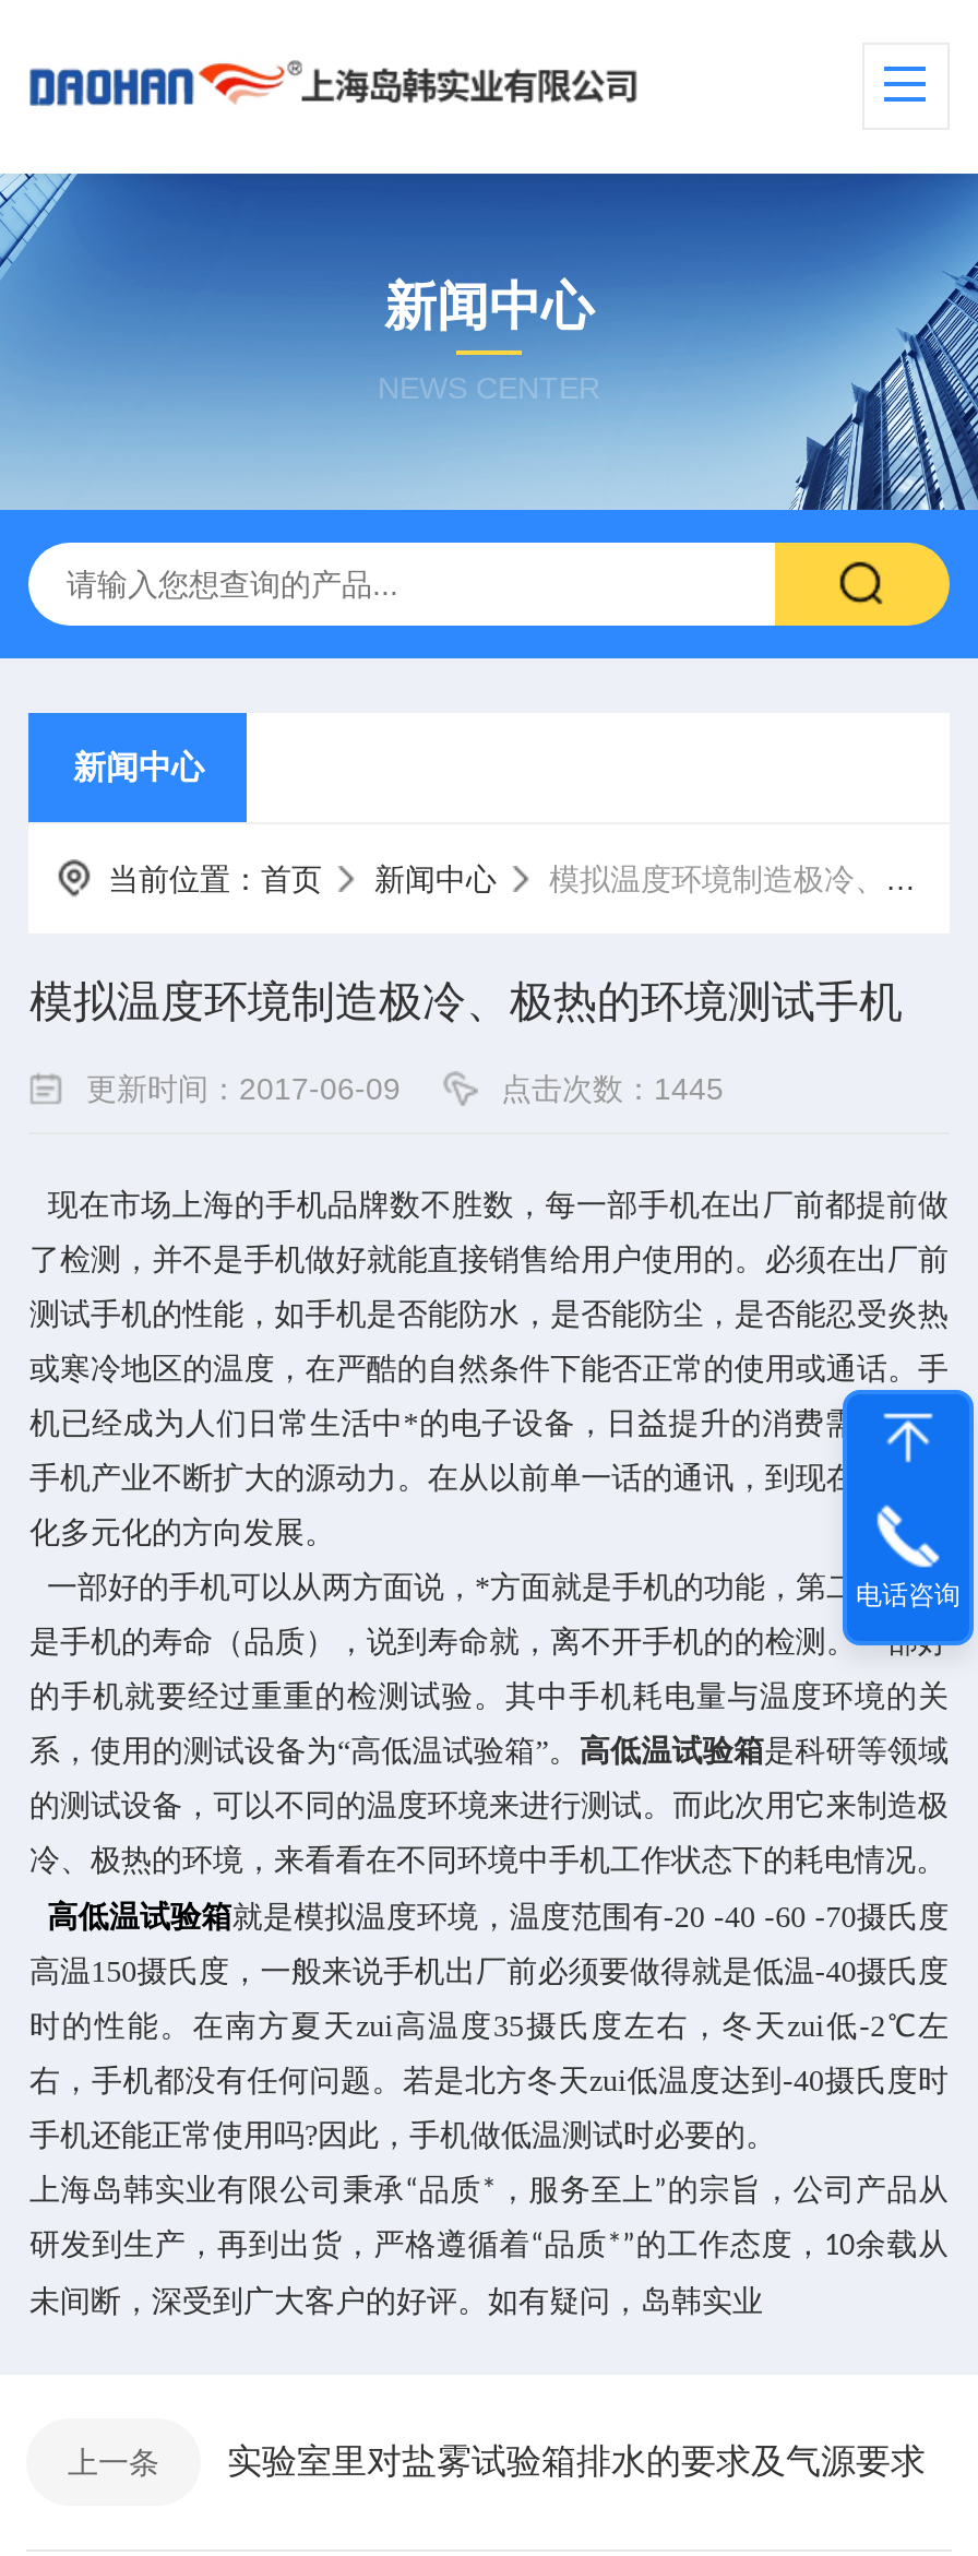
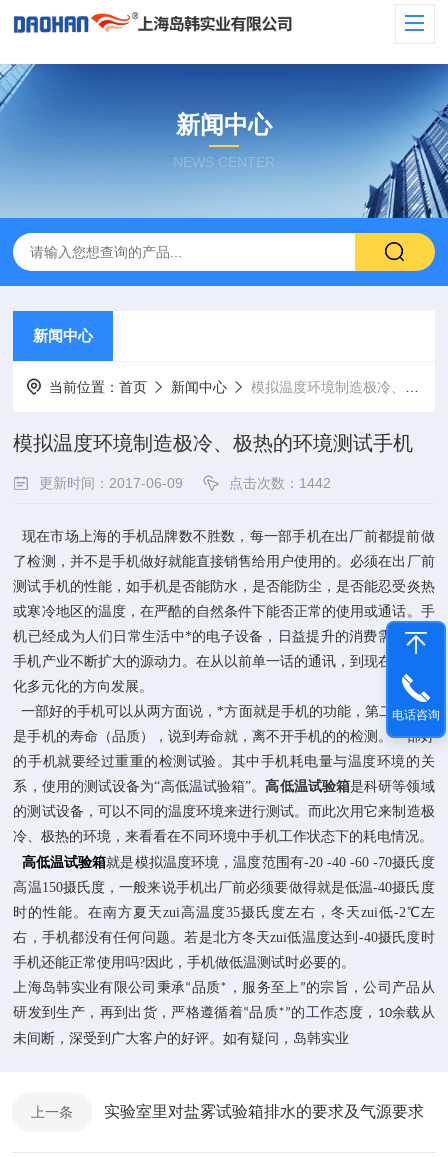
- 点击次数：1445
+ 点击次数：1442
